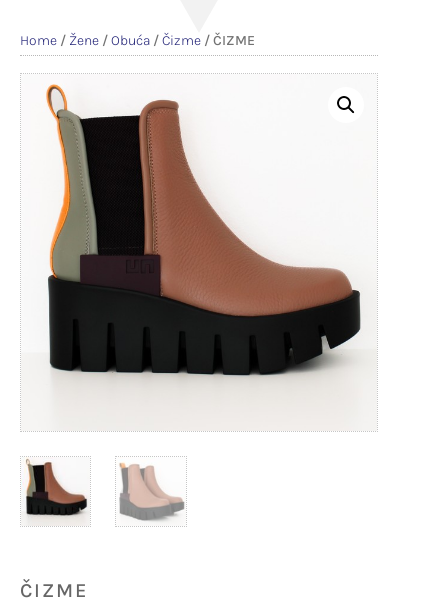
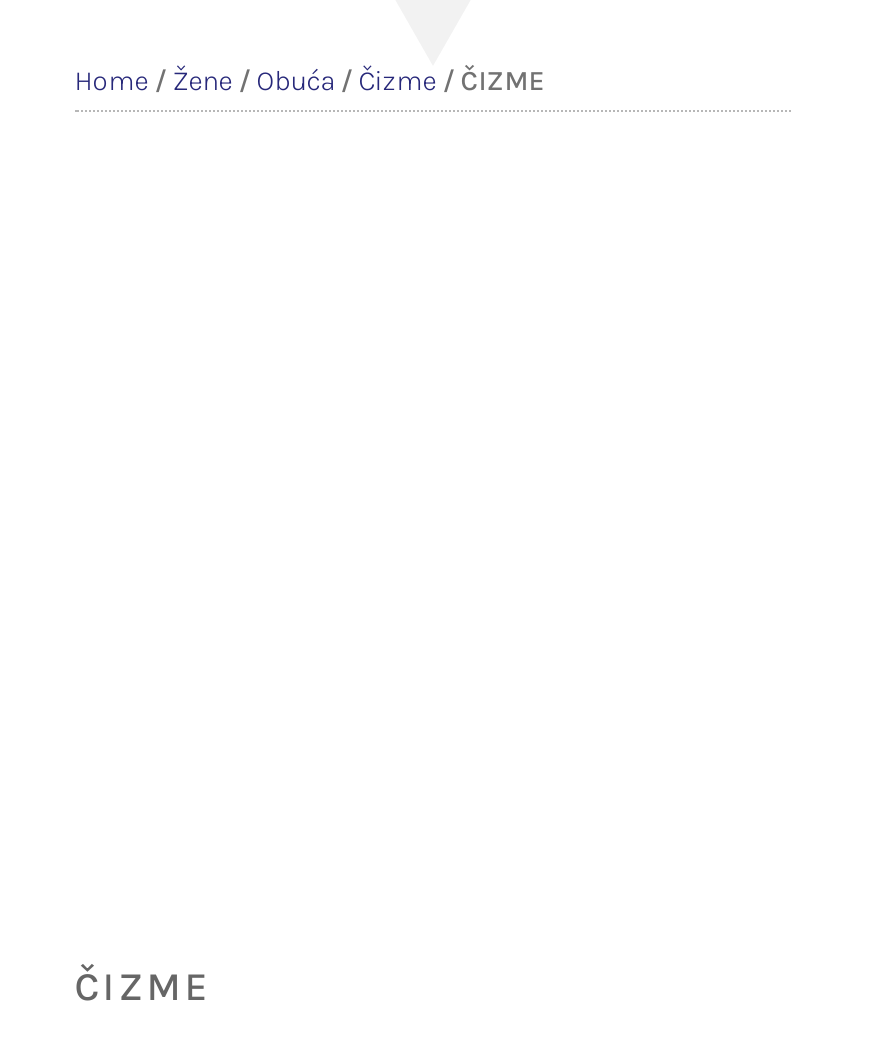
- [image]

- [image]

- [image]
